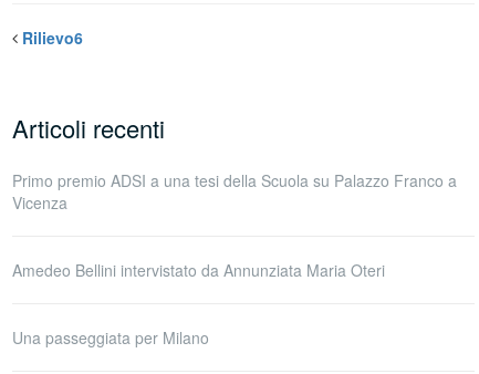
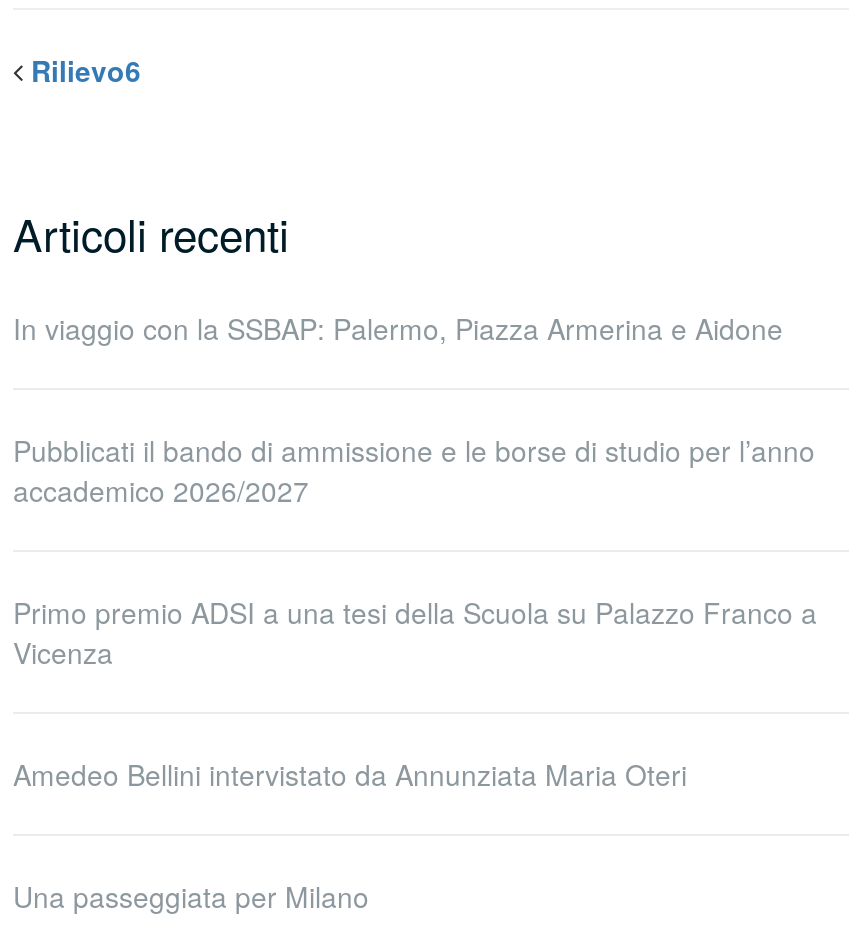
+ In viaggio con la SSBAP: Palermo, Piazza Armerina e Aidone
+ Pubblicati il bando di ammissione e le borse di studio per l’anno
+ accademico 2026/2027
